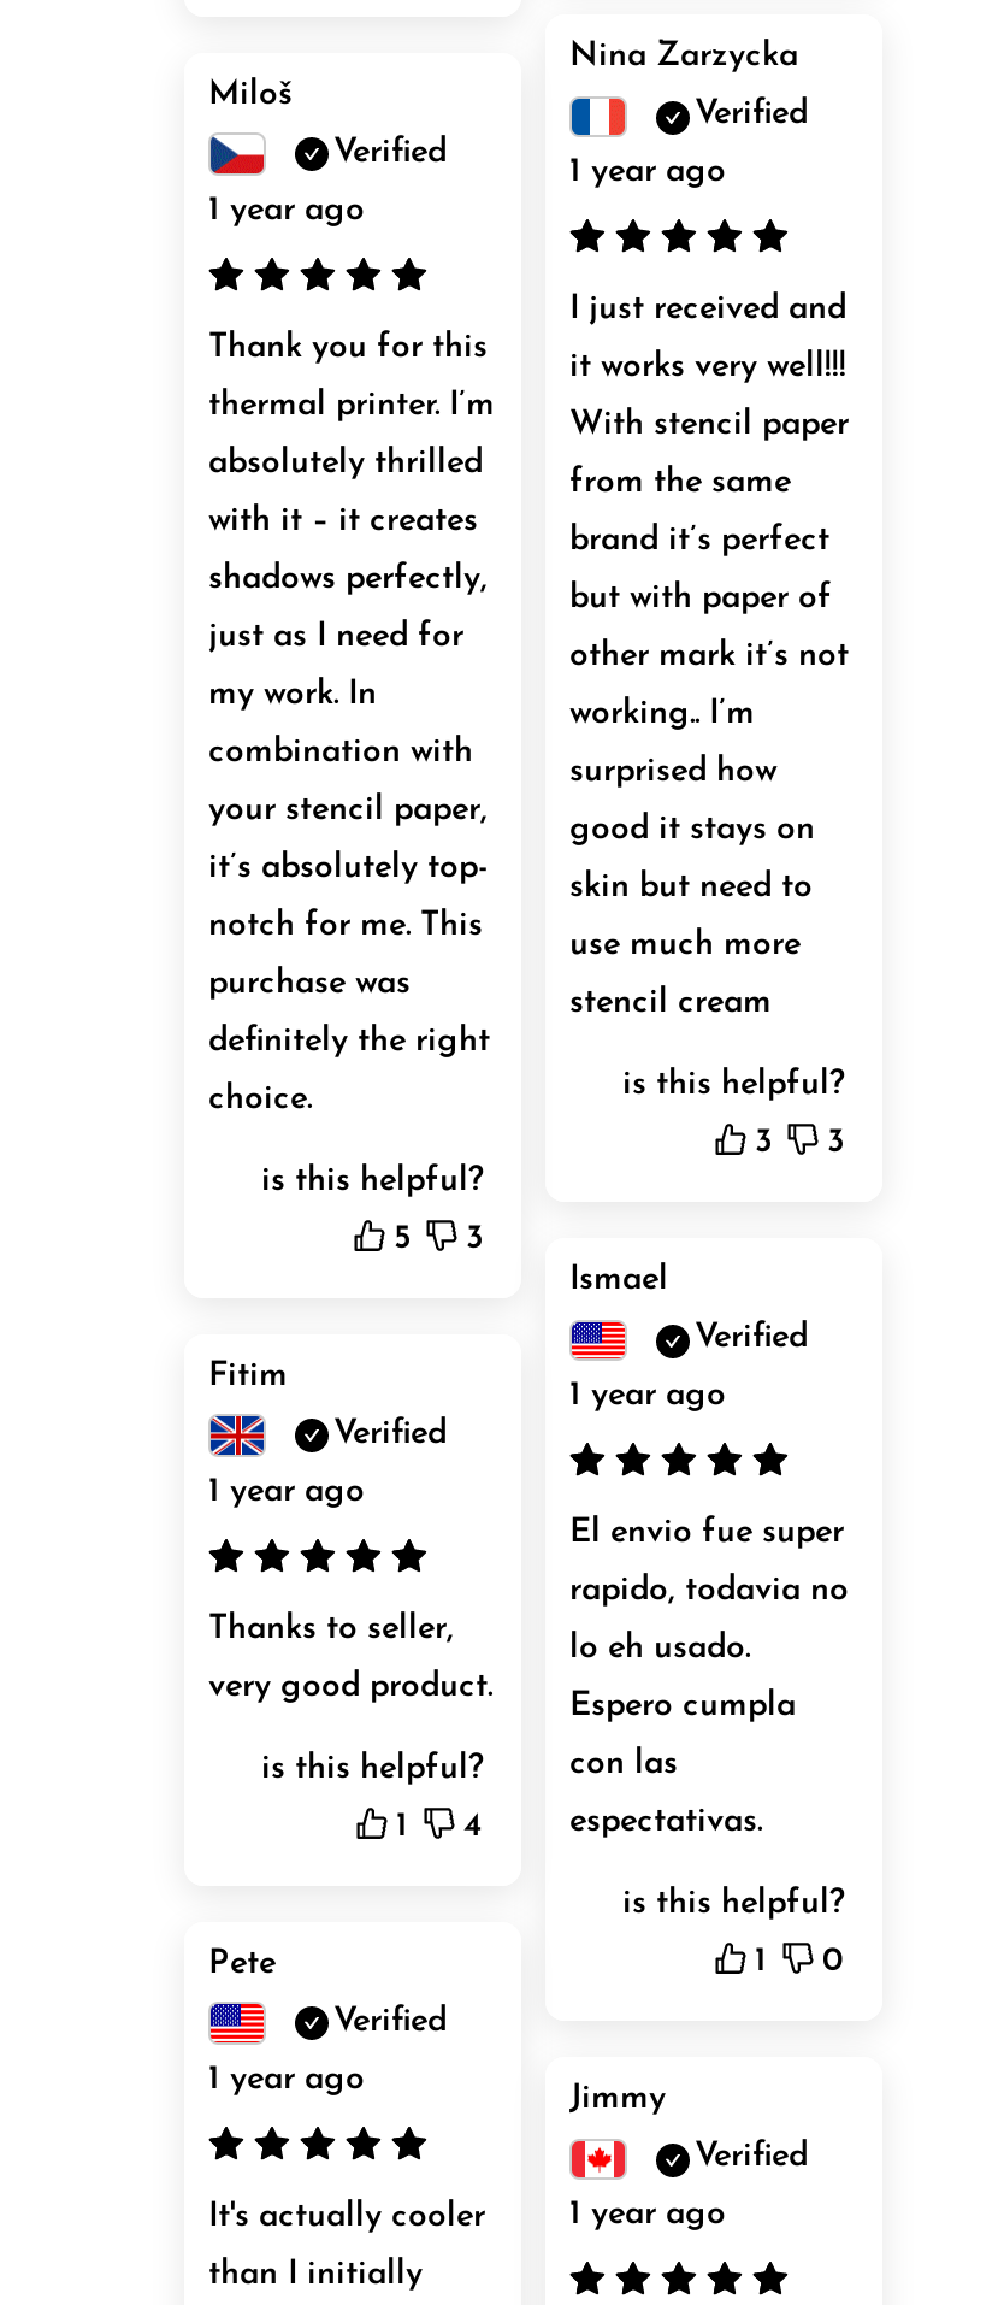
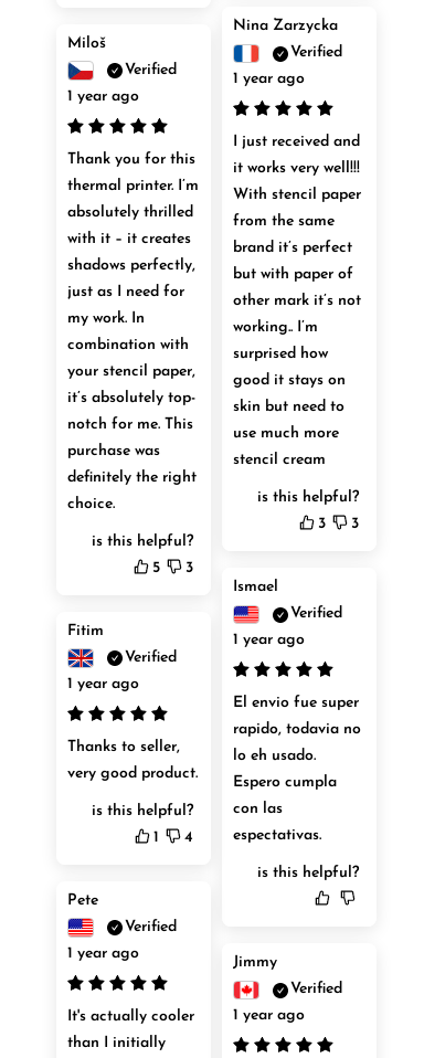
- 1
- 0
